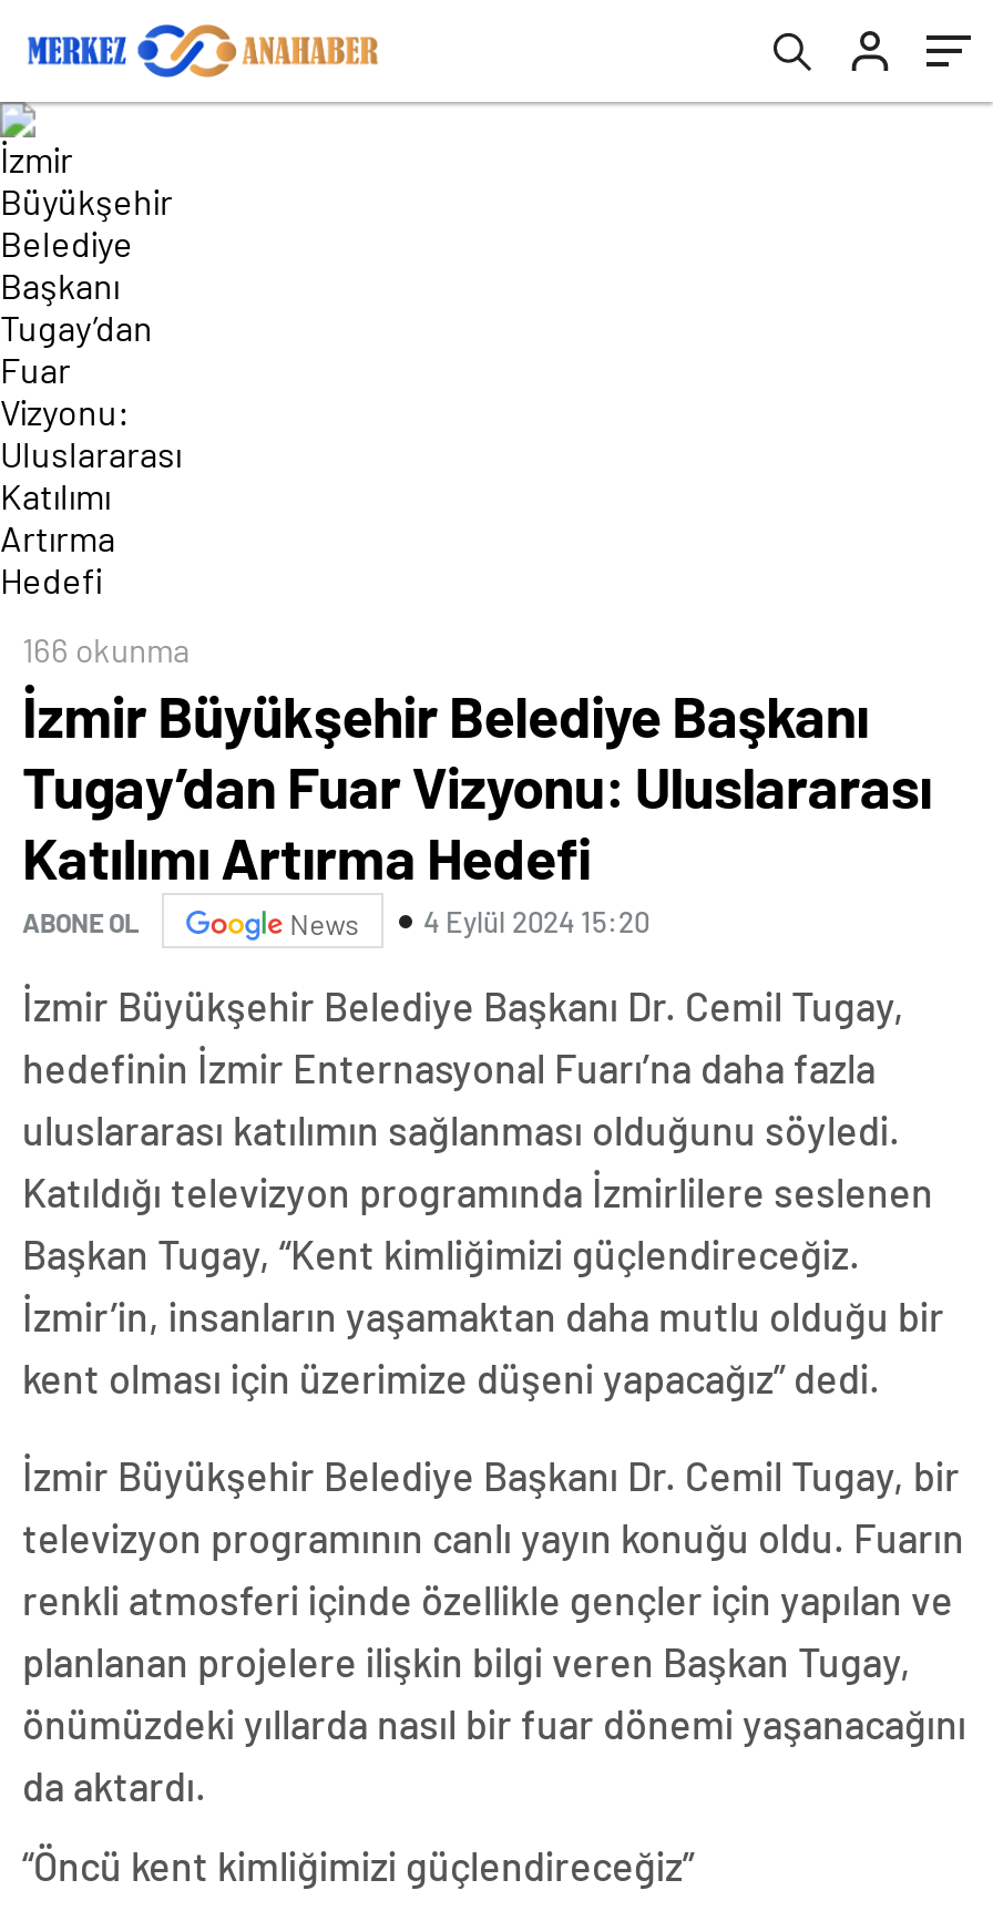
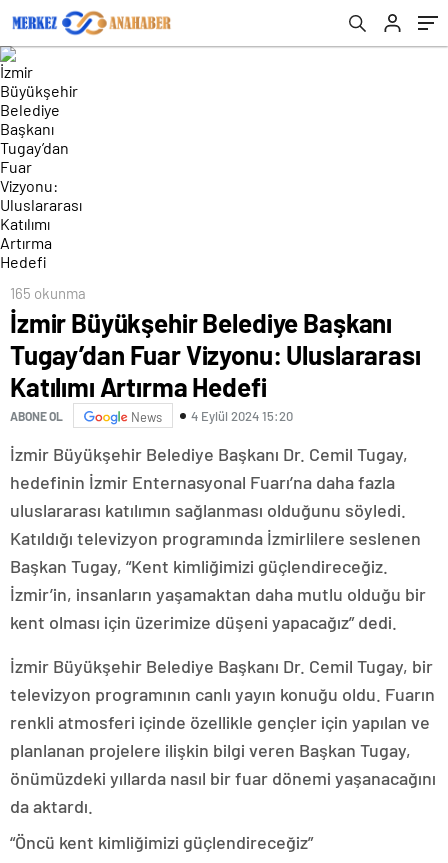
- 166 okunma
+ 165 okunma
